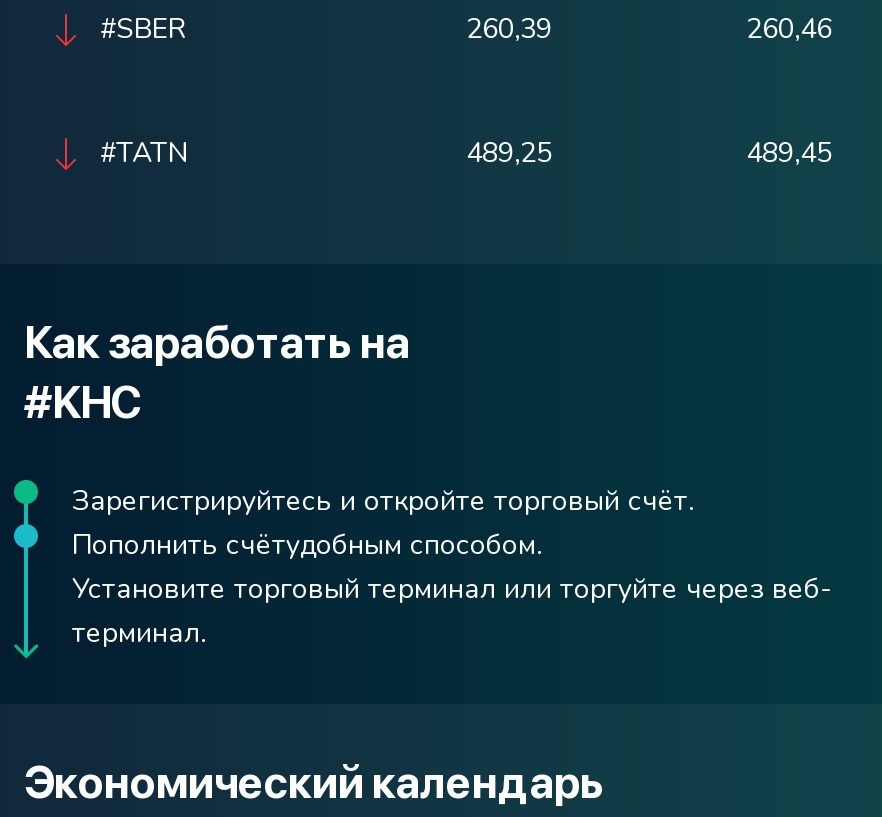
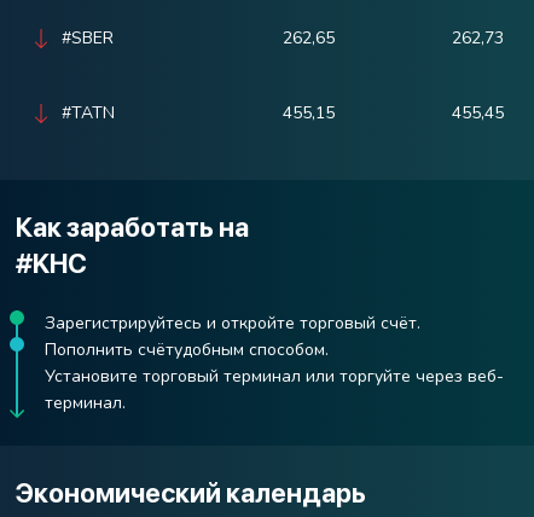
- 260,39
+ 262,65

- 260,46
+ 262,73

- 489,25
+ 455,15

- 489,45
+ 455,45
